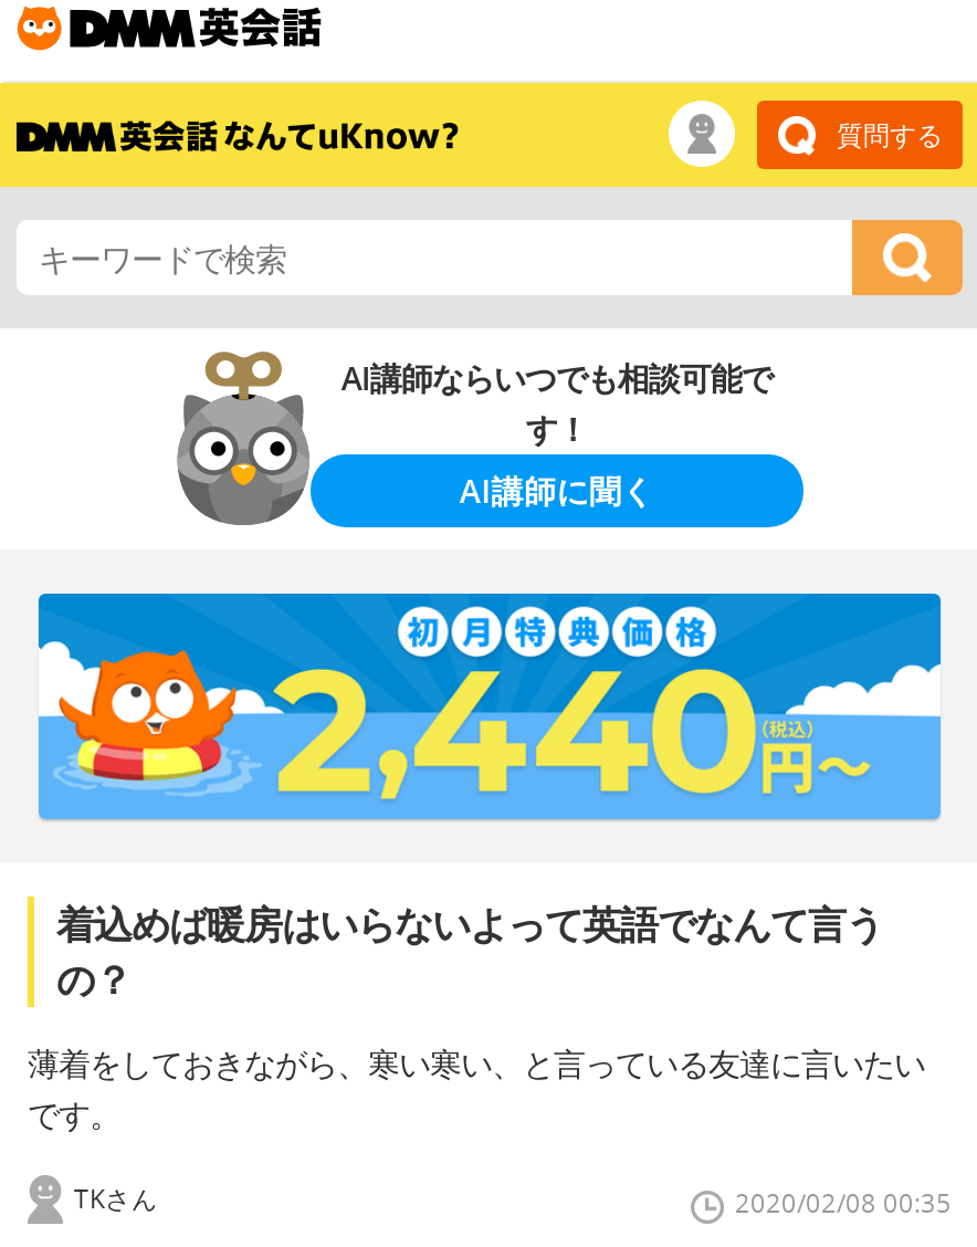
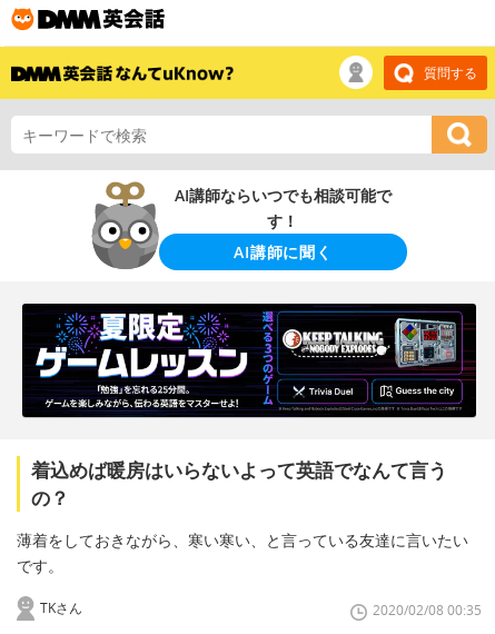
- [image]
+ [image]
